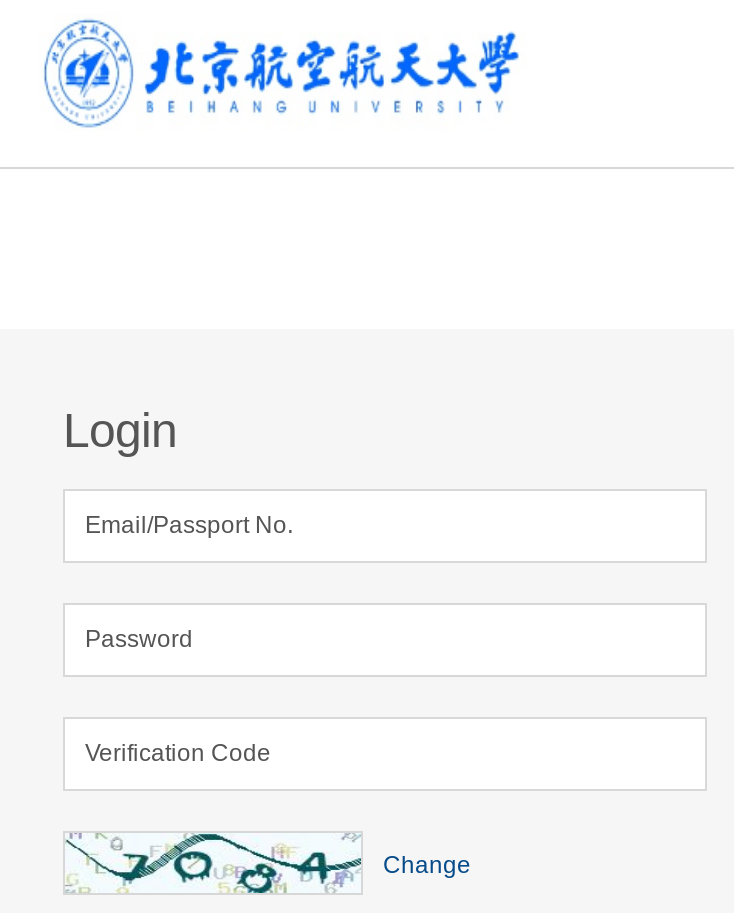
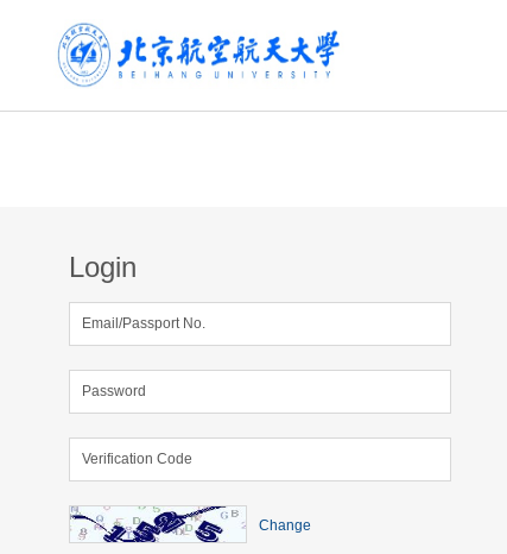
- [image]
+ [image]
